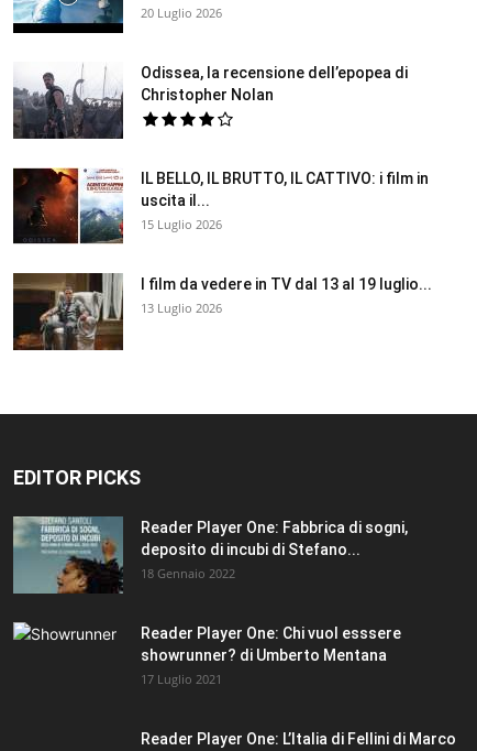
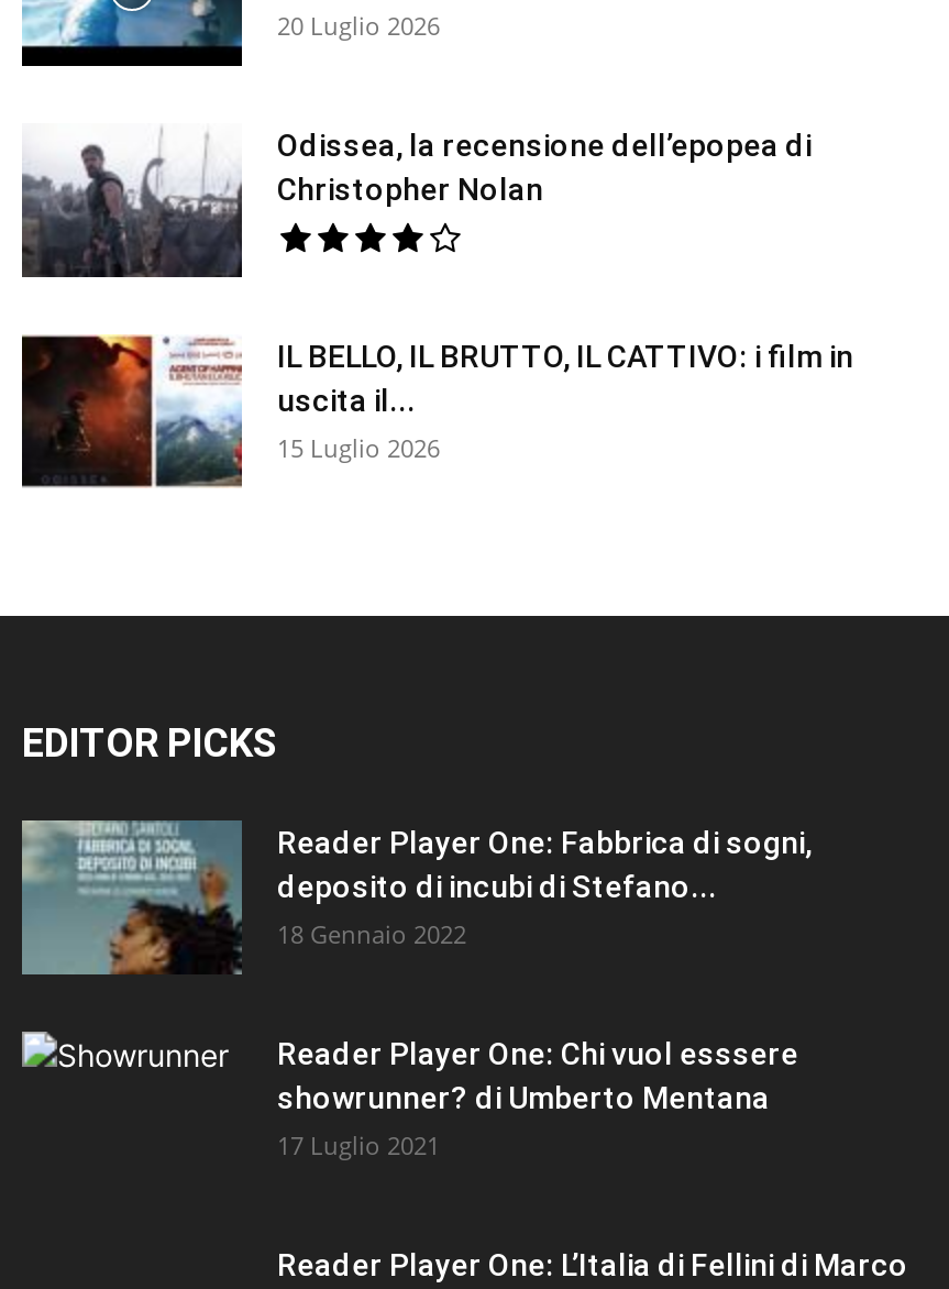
- [image]
- I film da vedere in TV dal 13 al 19 luglio...
- 13 Luglio 2026
